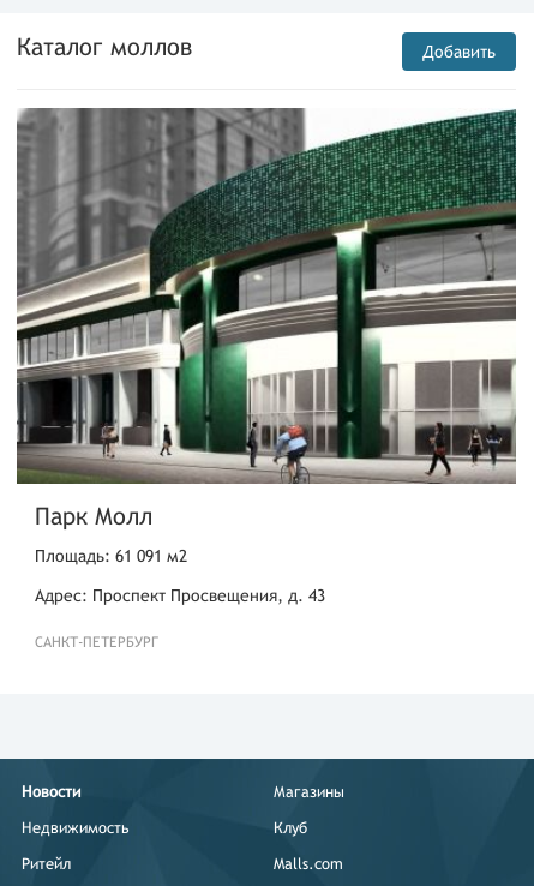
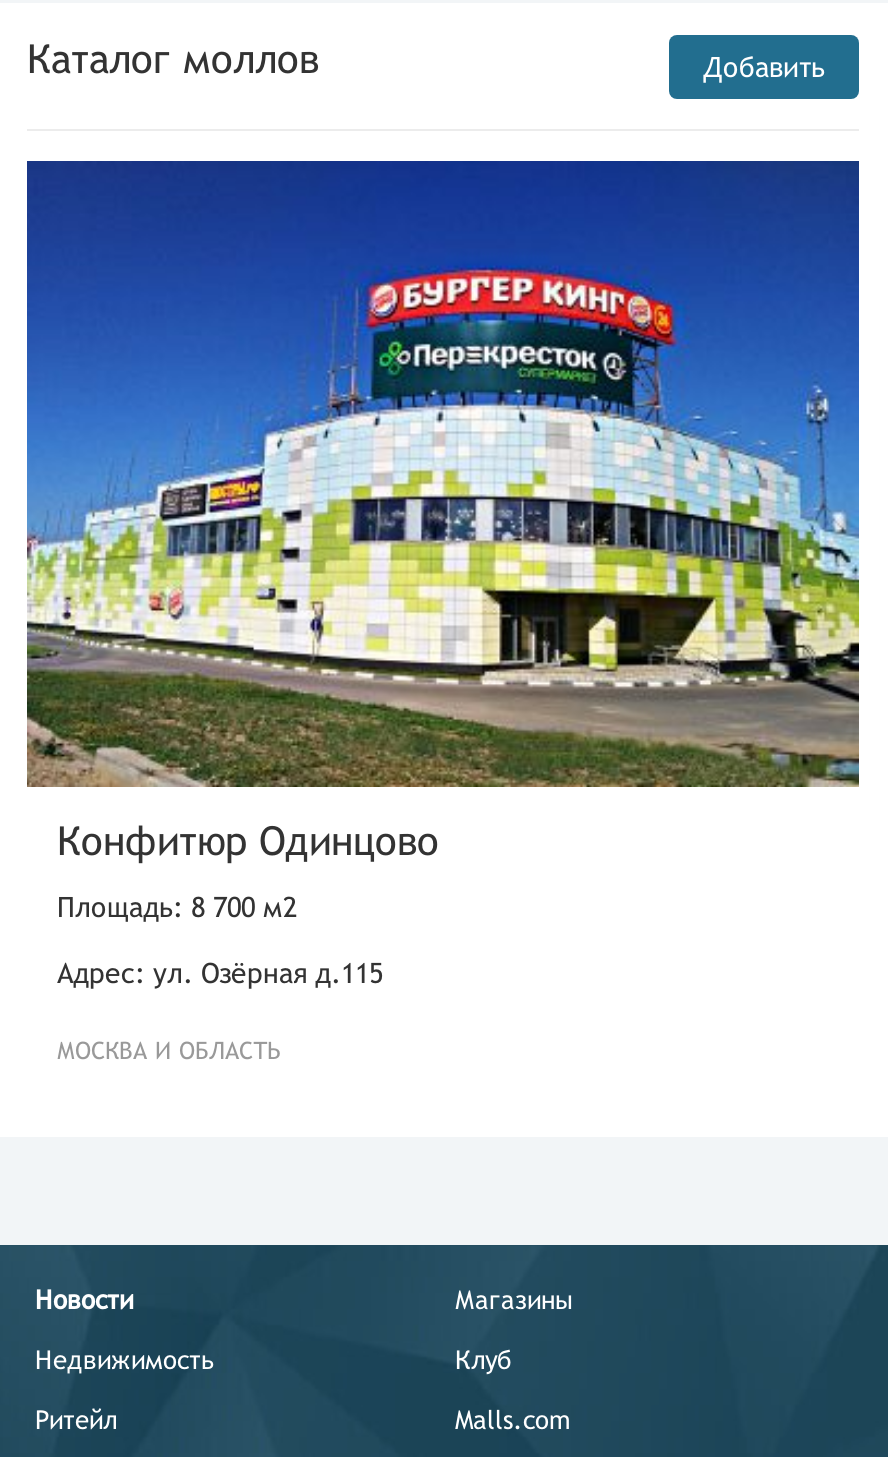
- [image]
- Парк Молл
+ [image]
+ Конфитюр Одинцово

- Площадь: 61 091 м2
+ Площадь: 8 700 м2

- Адрес: Проспект Просвещения, д. 43
+ Адрес: ул. Озёрная д.115

- САНКТ-ПЕТЕРБУРГ
+ МОСКВА И ОБЛАСТЬ
